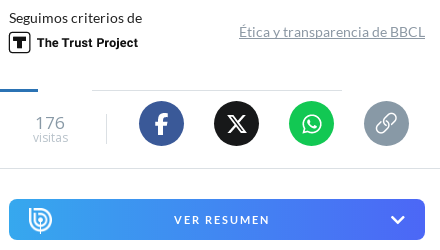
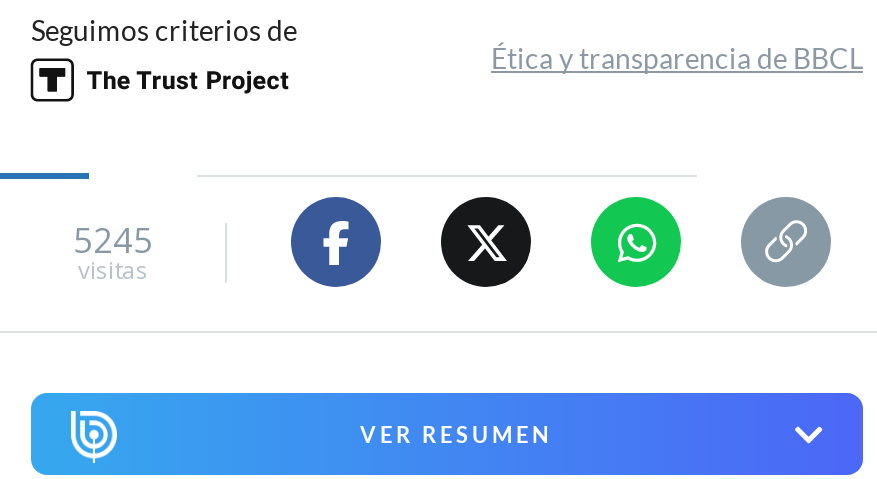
- 176
+ 5245
